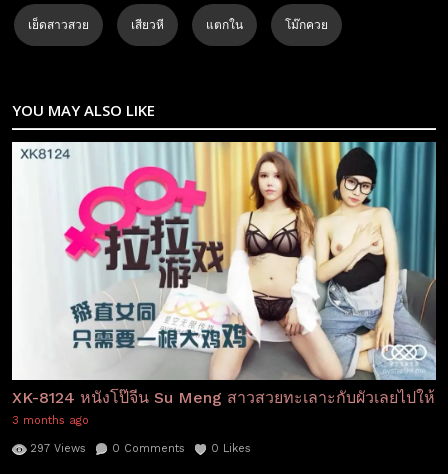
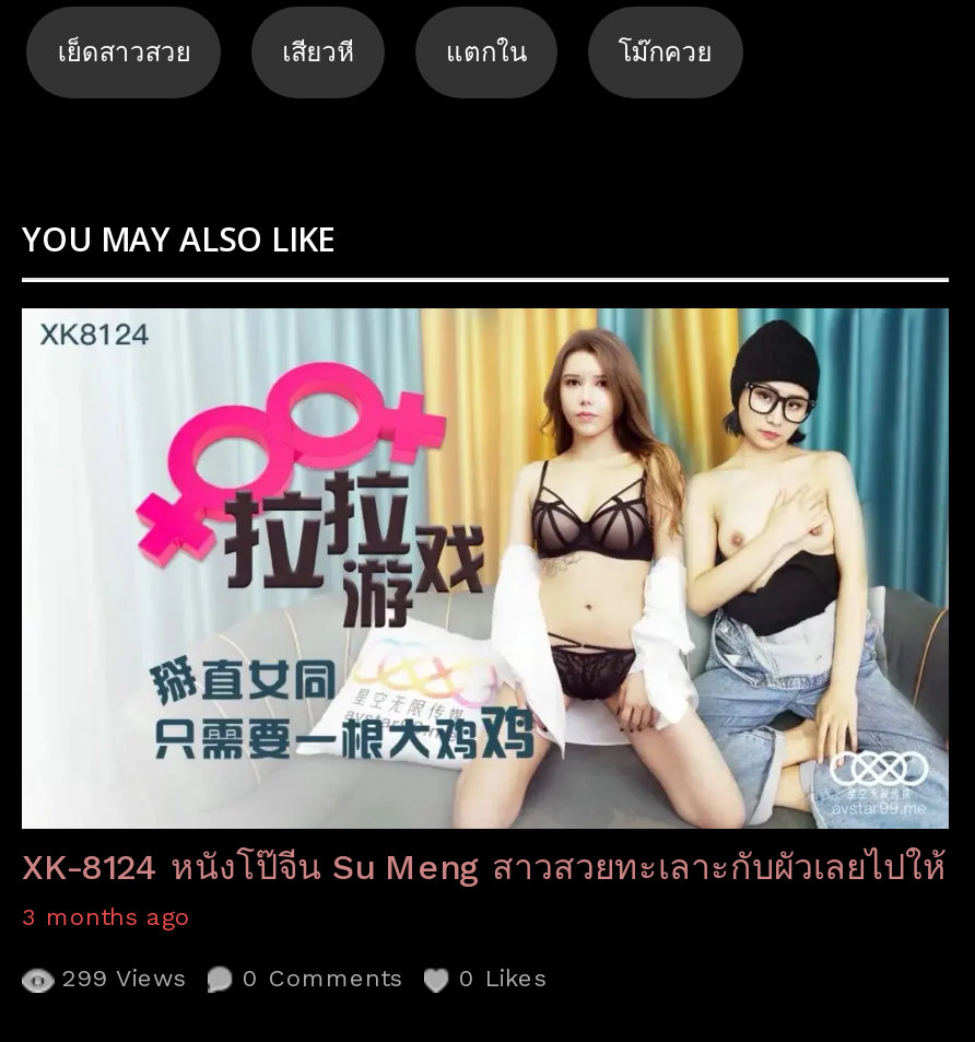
- 297 Views
+ 299 Views
